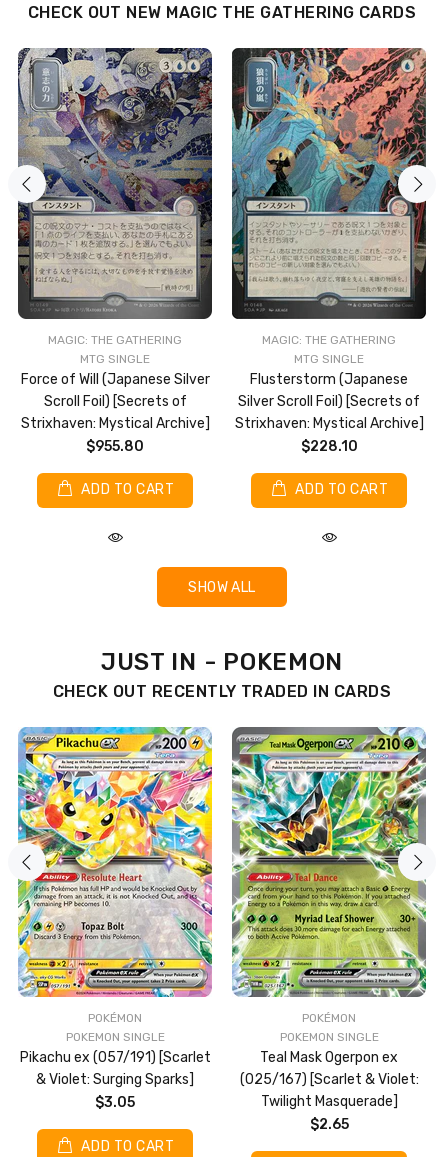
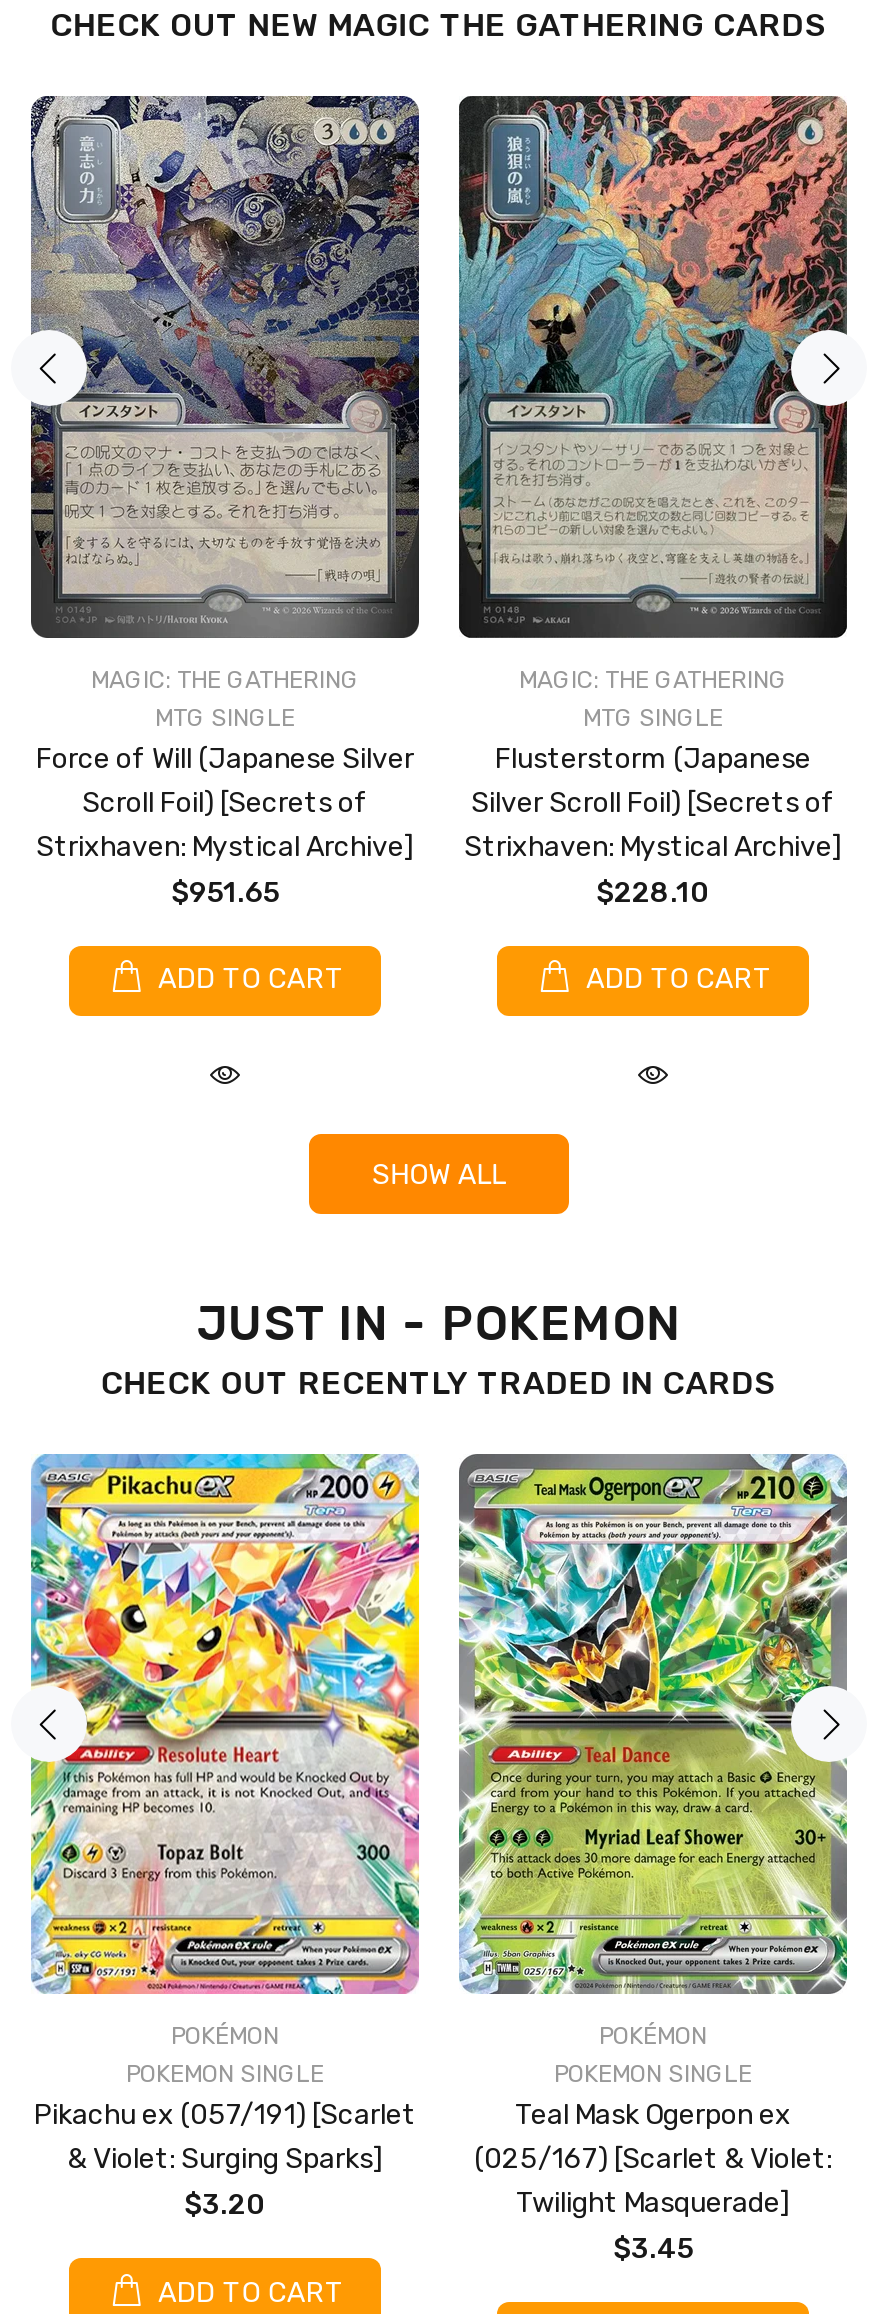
- $955.80
+ $951.65

- $3.05
+ $3.20

- $2.65
+ $3.45
